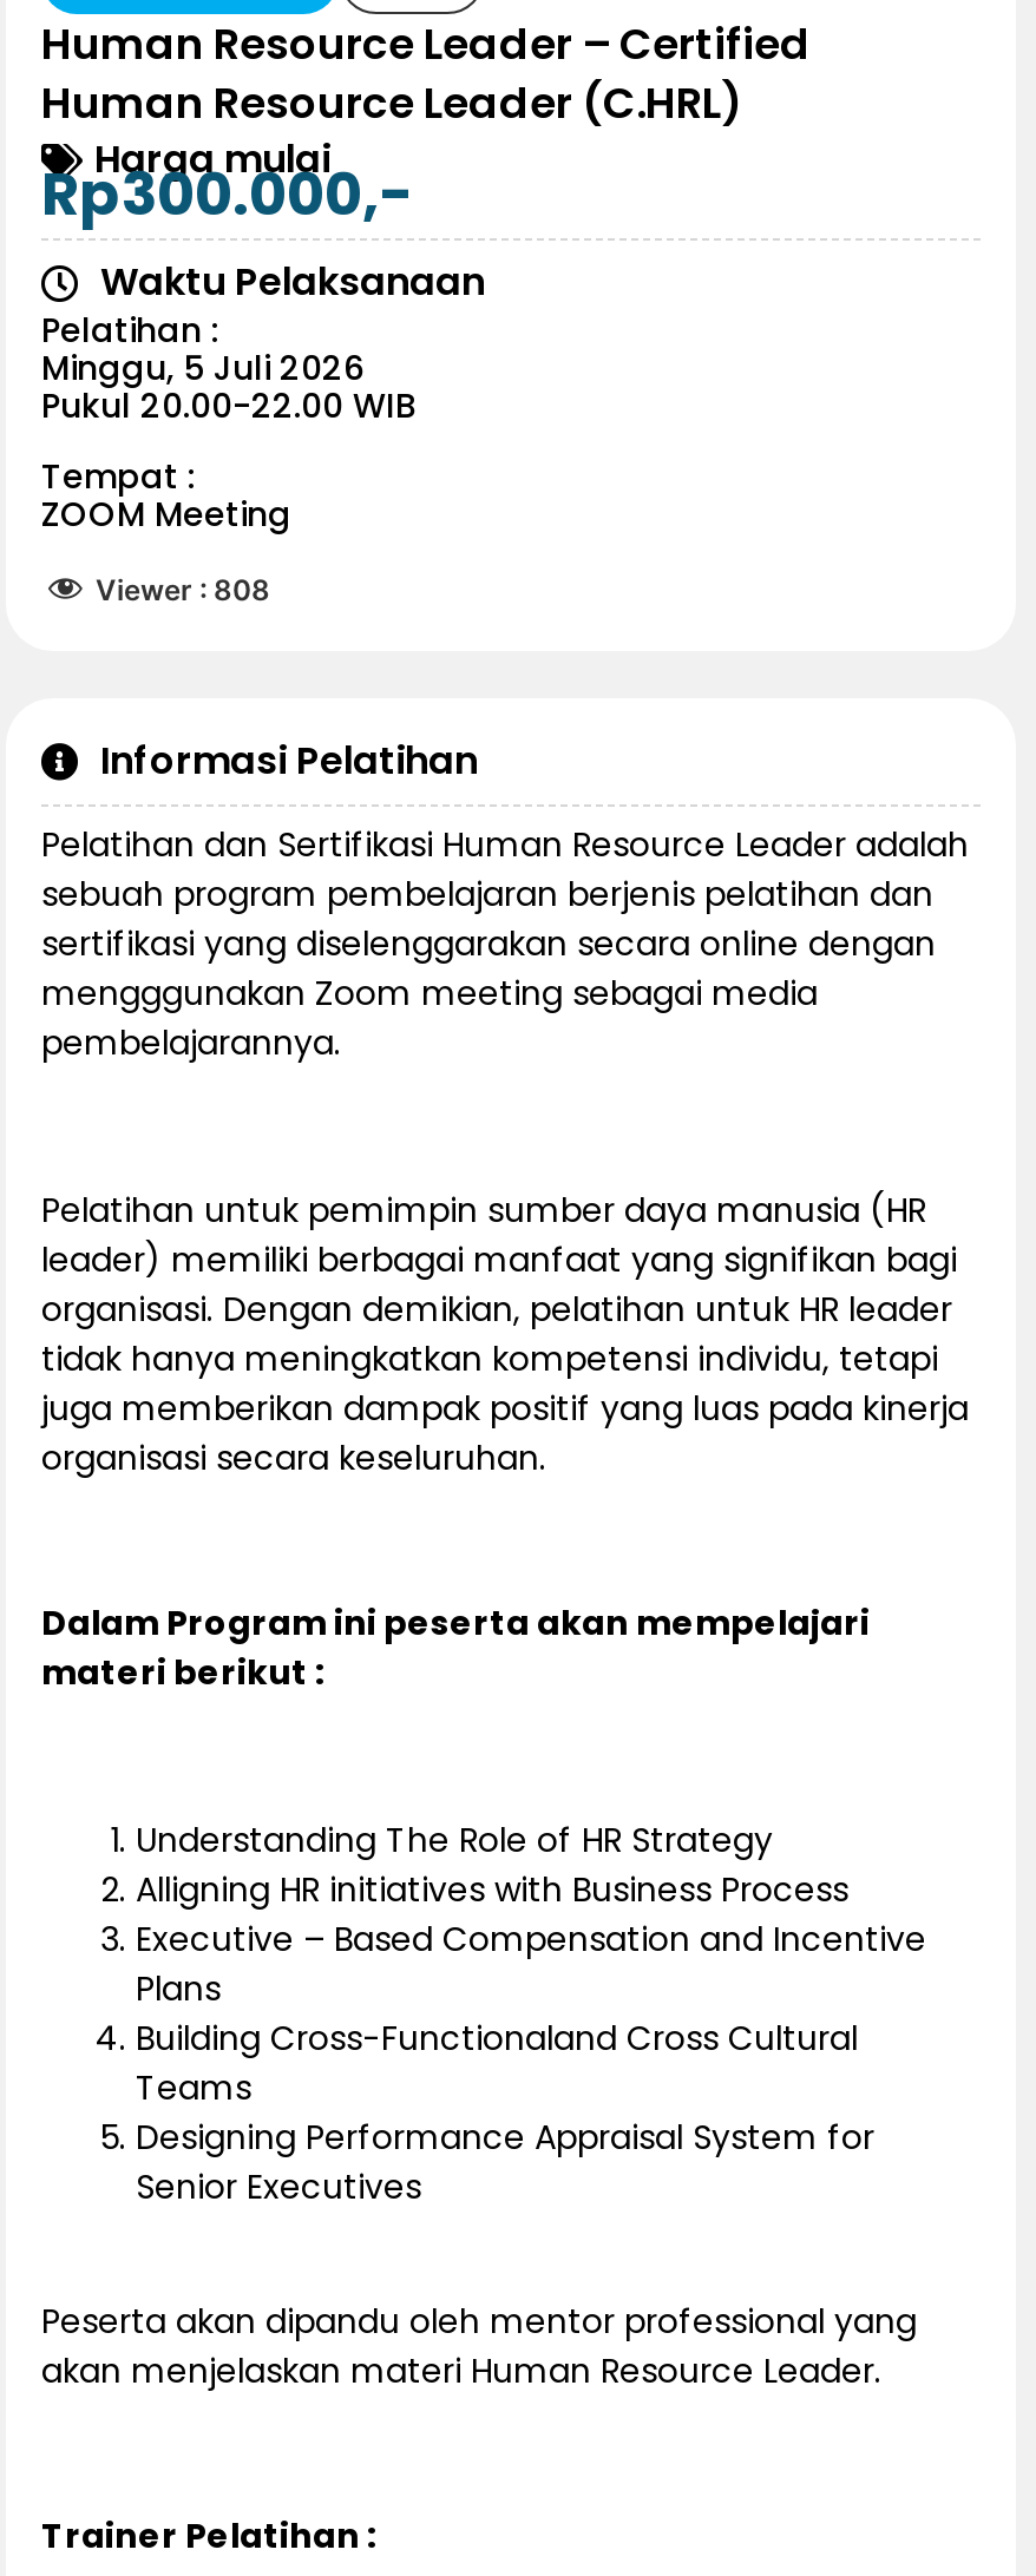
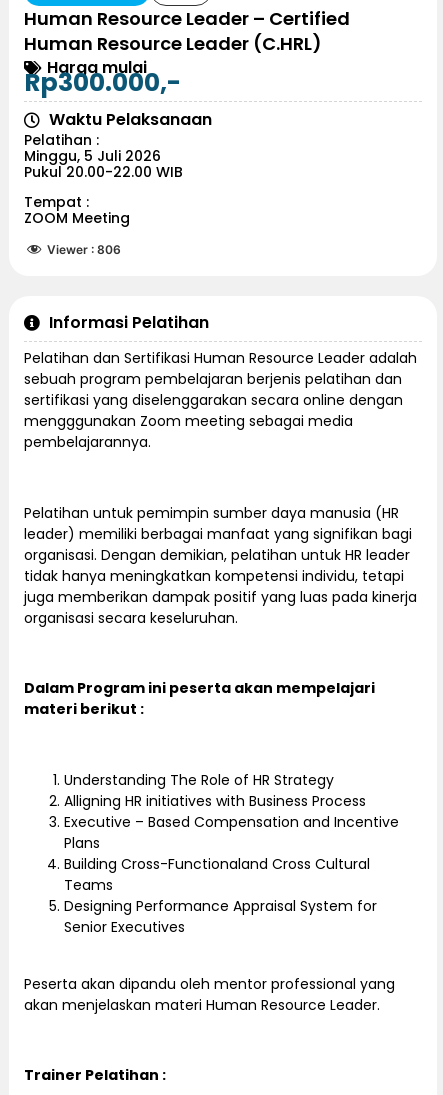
- Viewer : 808
+ Viewer : 806
